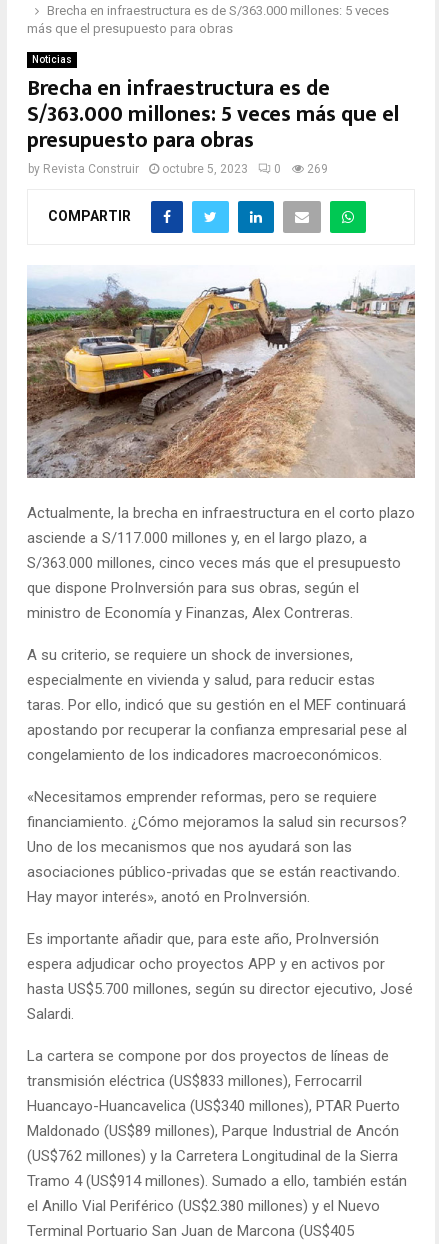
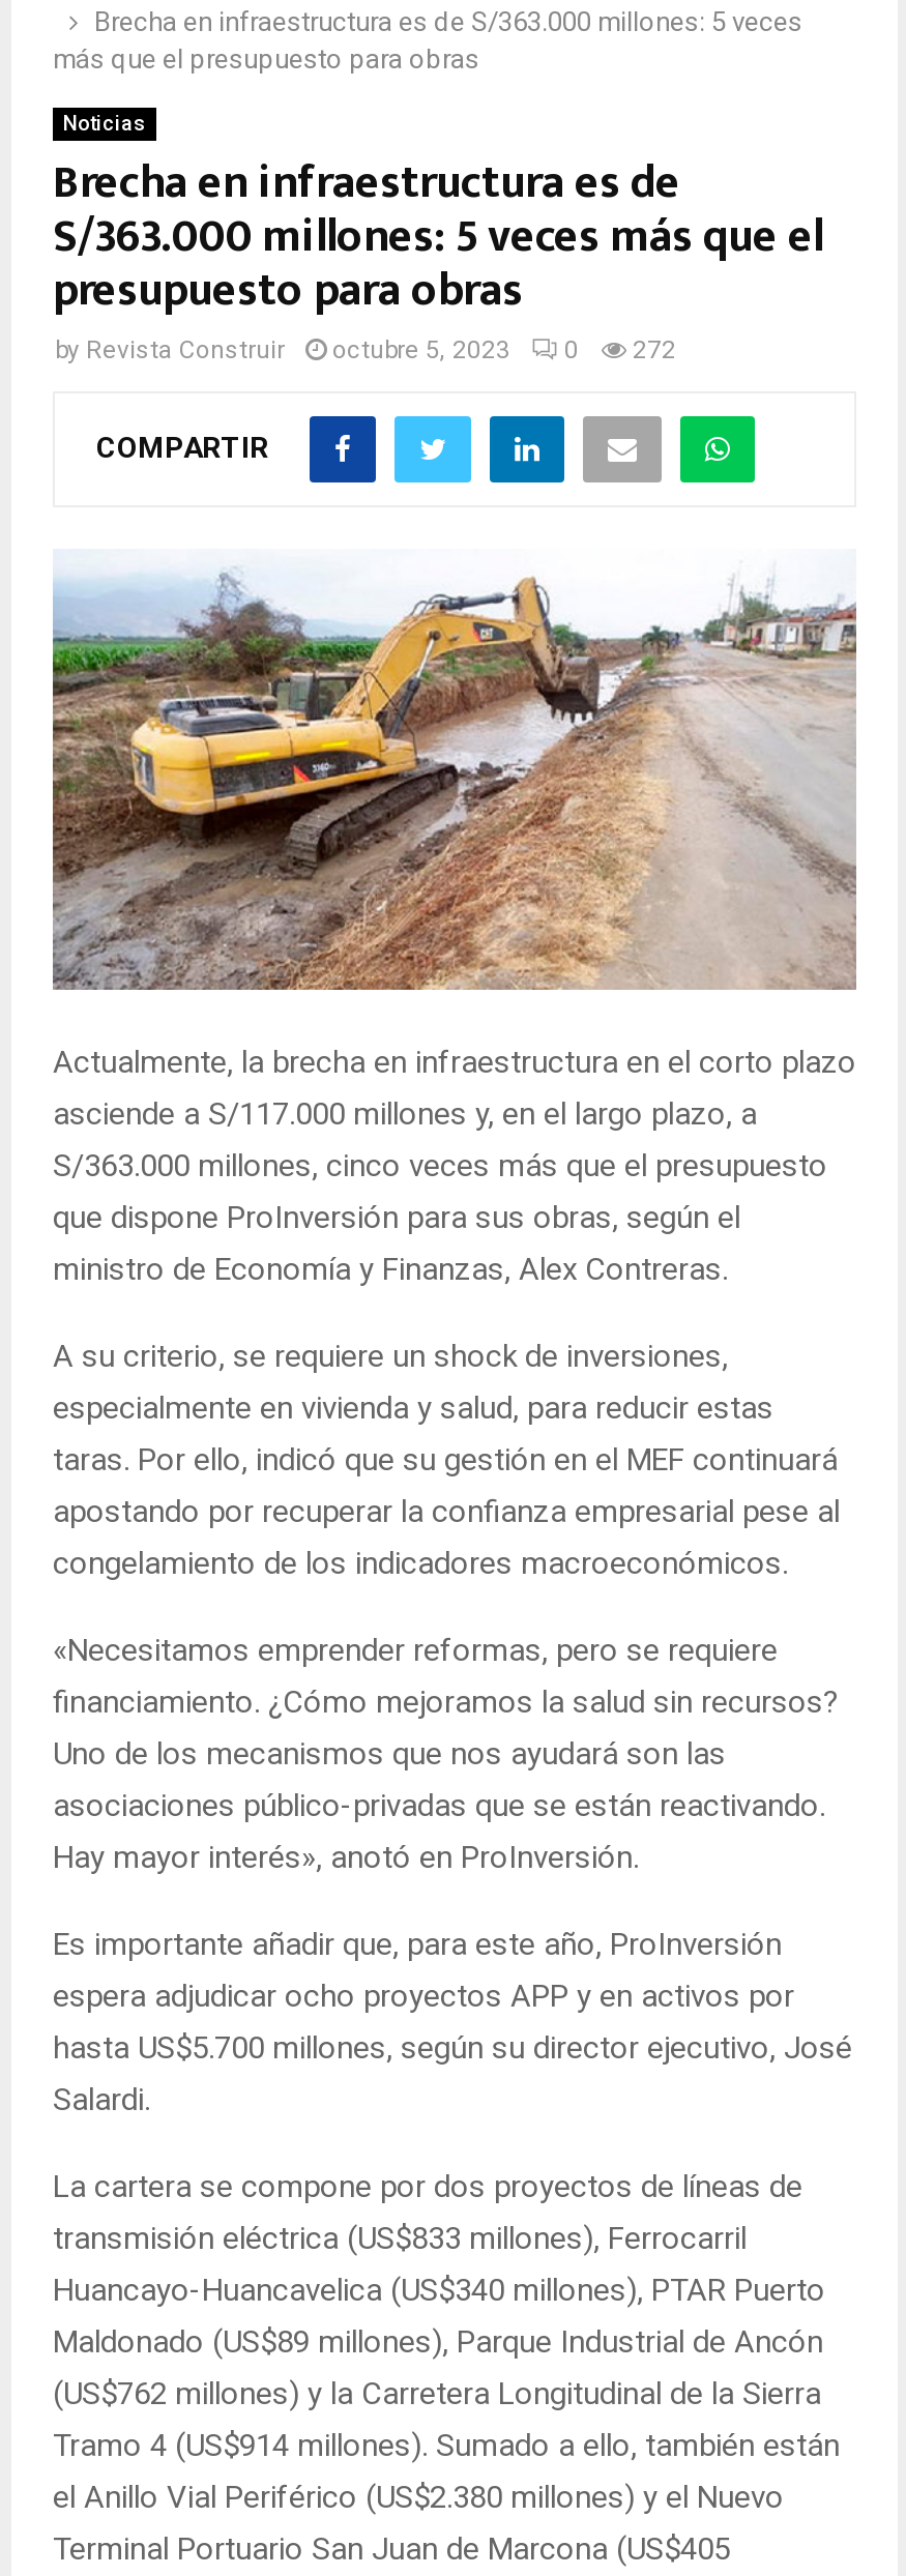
- by Revista Construir octubre 5, 2023 0 269
+ by Revista Construir octubre 5, 2023 0 272
